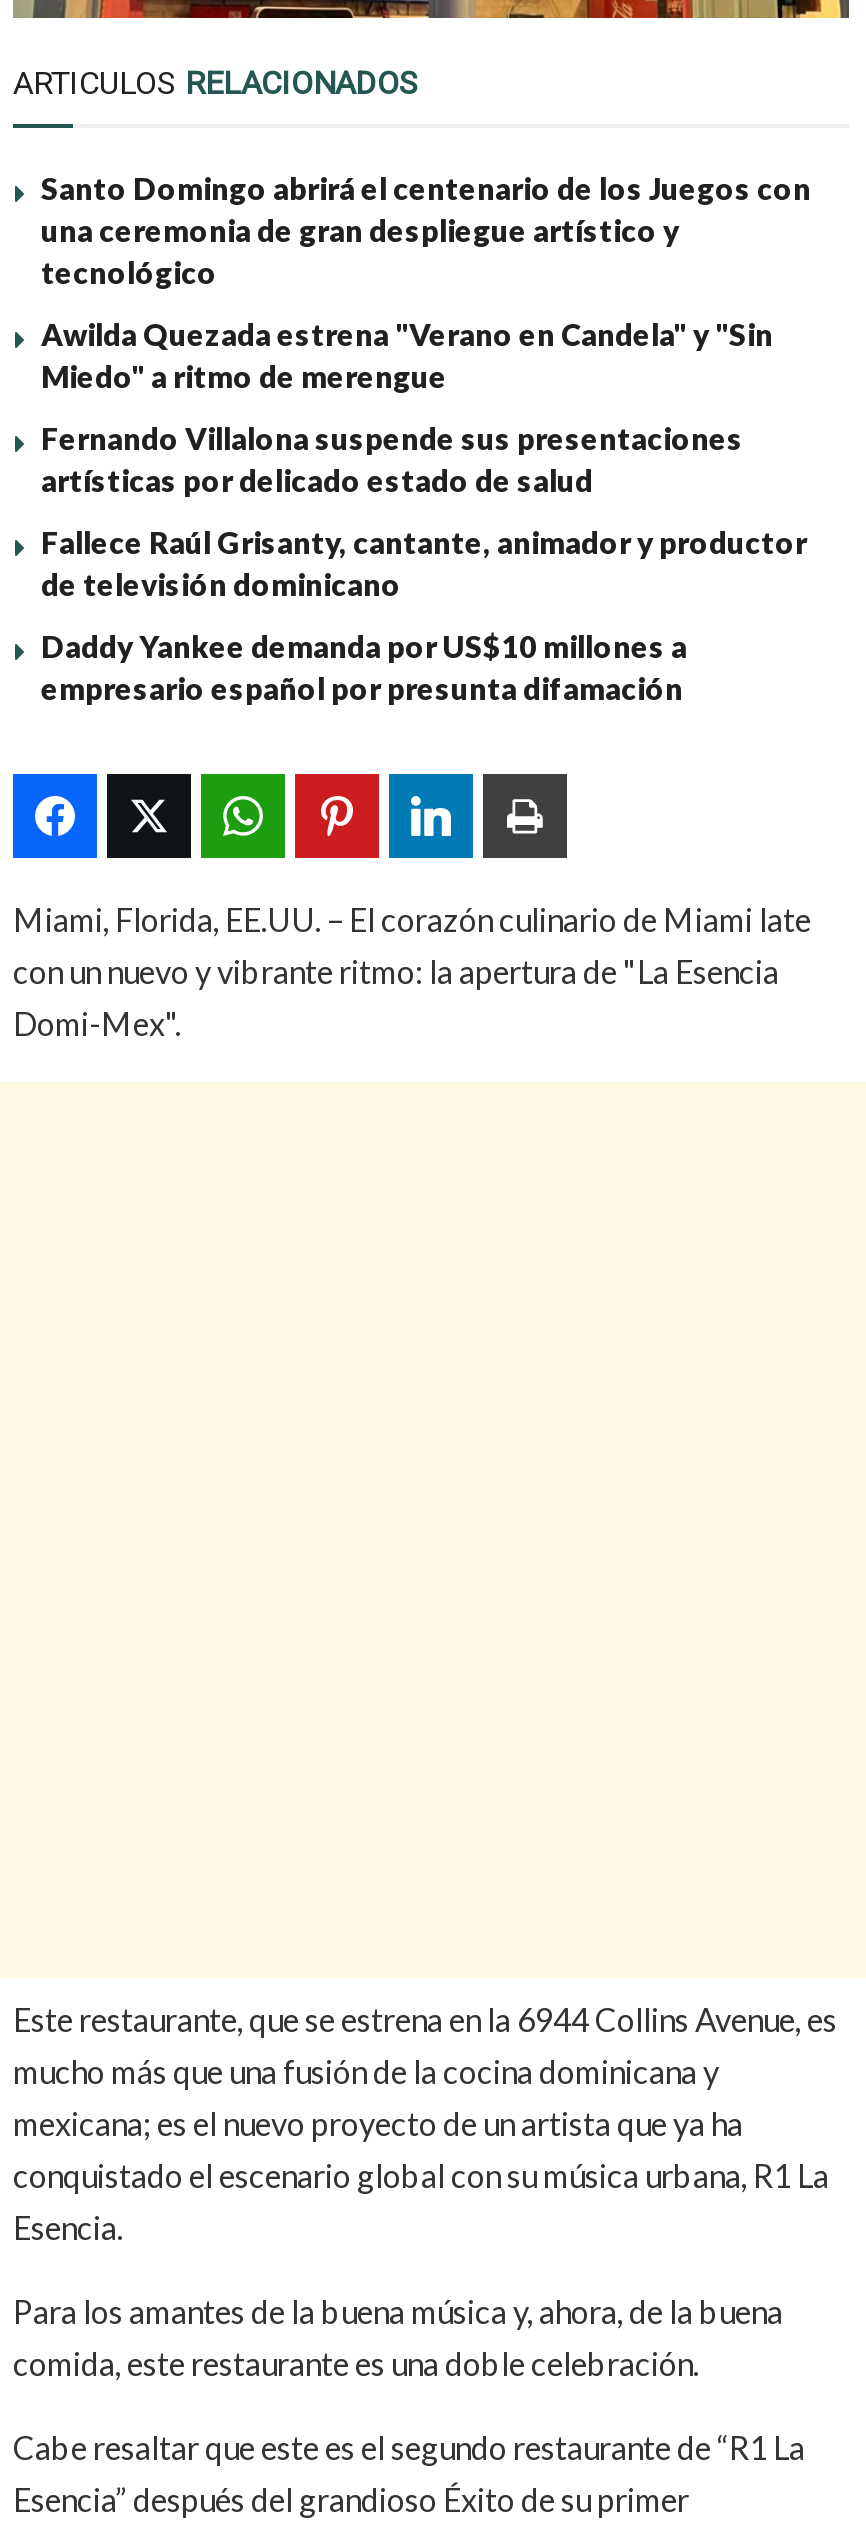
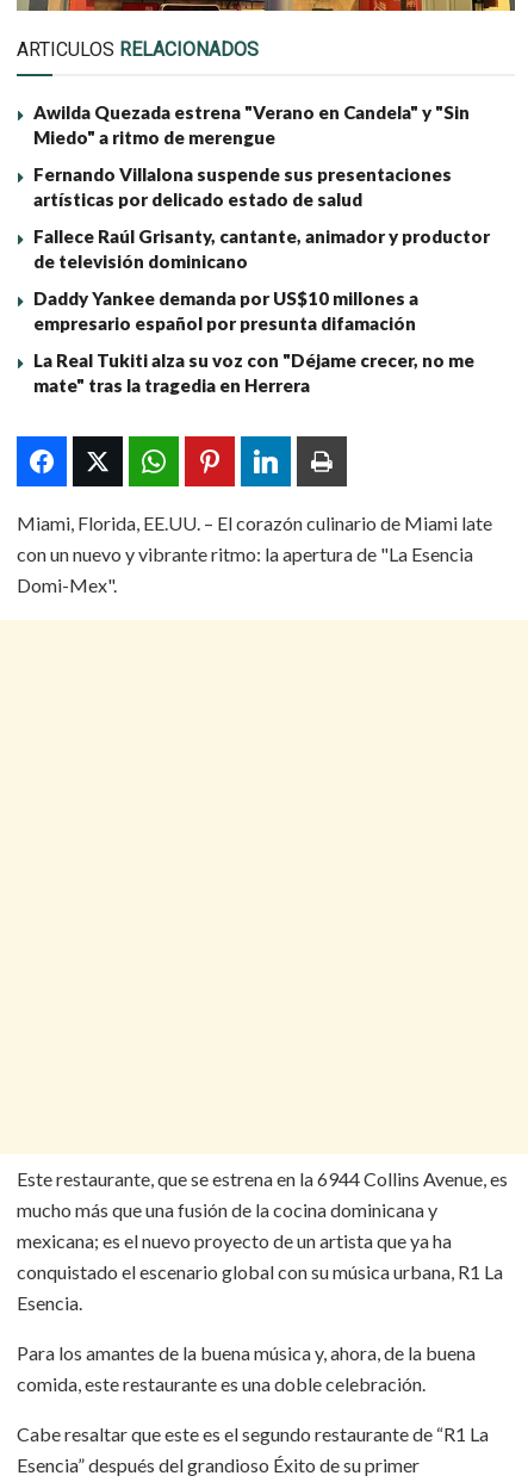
- Santo Domingo abrirá el centenario de los Juegos con
- una ceremonia de gran despliegue artístico y
- tecnológico

moved up: Awilda Quezada estrena "Verano en Candela" y "Sin | Miedo" a ritmo de merengue | Fernando Villalona suspende sus presentaciones | artísticas por delicado estado de salud | Fallece Raúl Grisanty, cantante, animador y productor | de televisión dominicano | Daddy Yankee demanda por US$10 millones a | empresario español por presunta difamación

+ La Real Tukiti alza su voz con "Déjame crecer, no me
+ mate" tras la tragedia en Herrera
